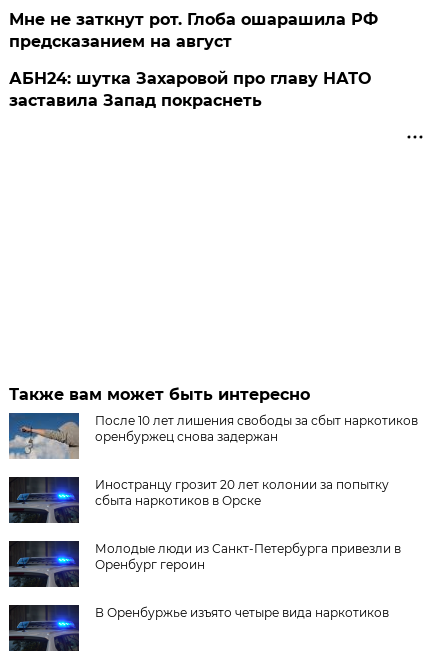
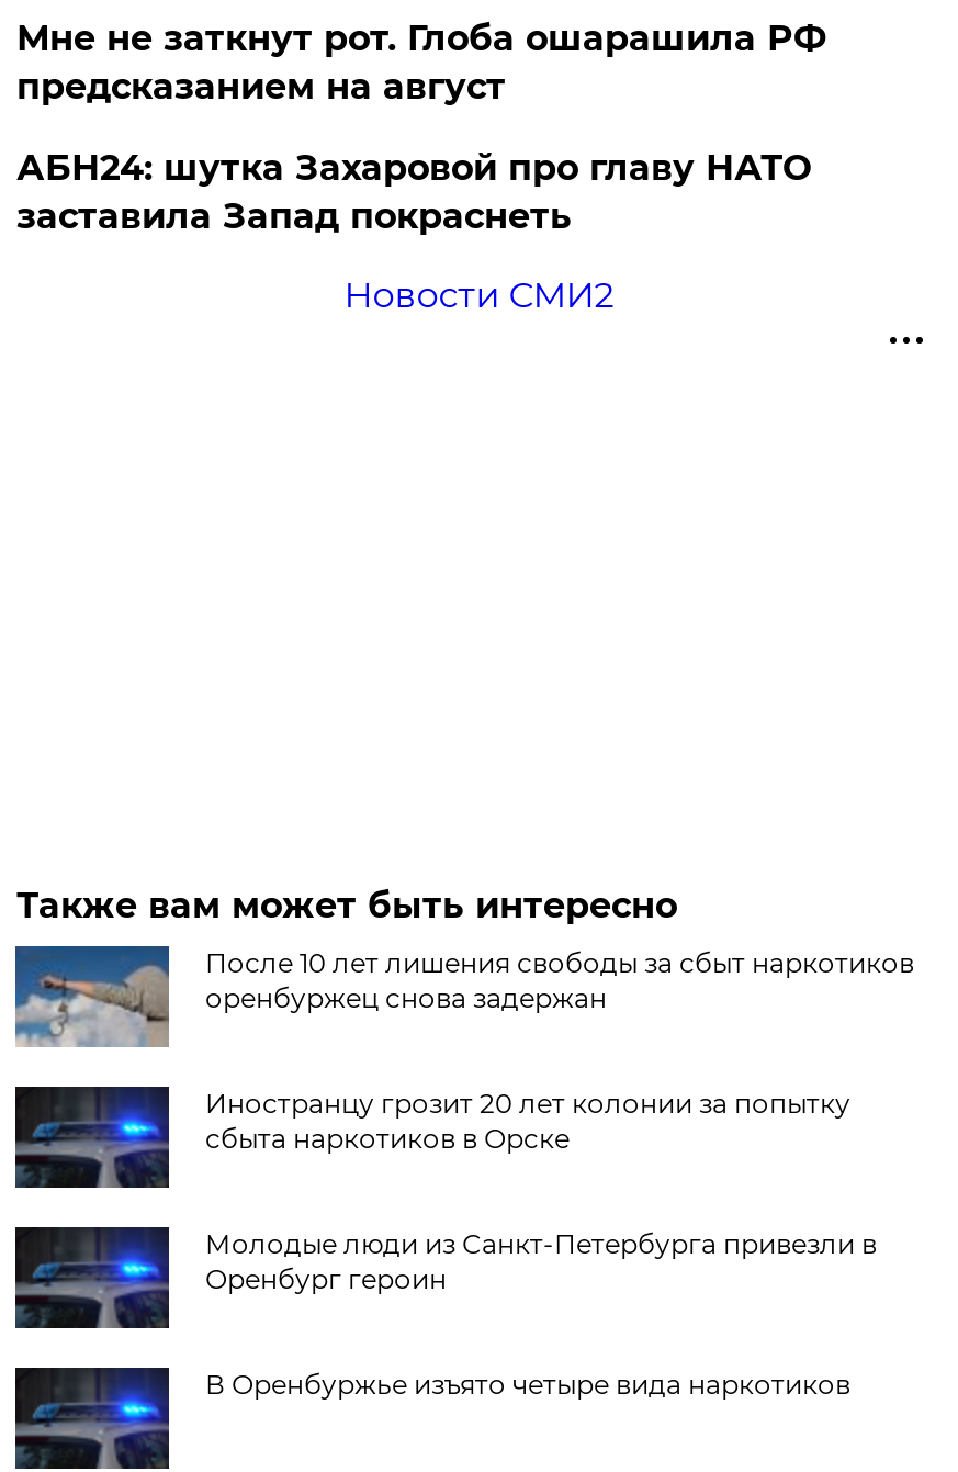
+ Новости СМИ2
